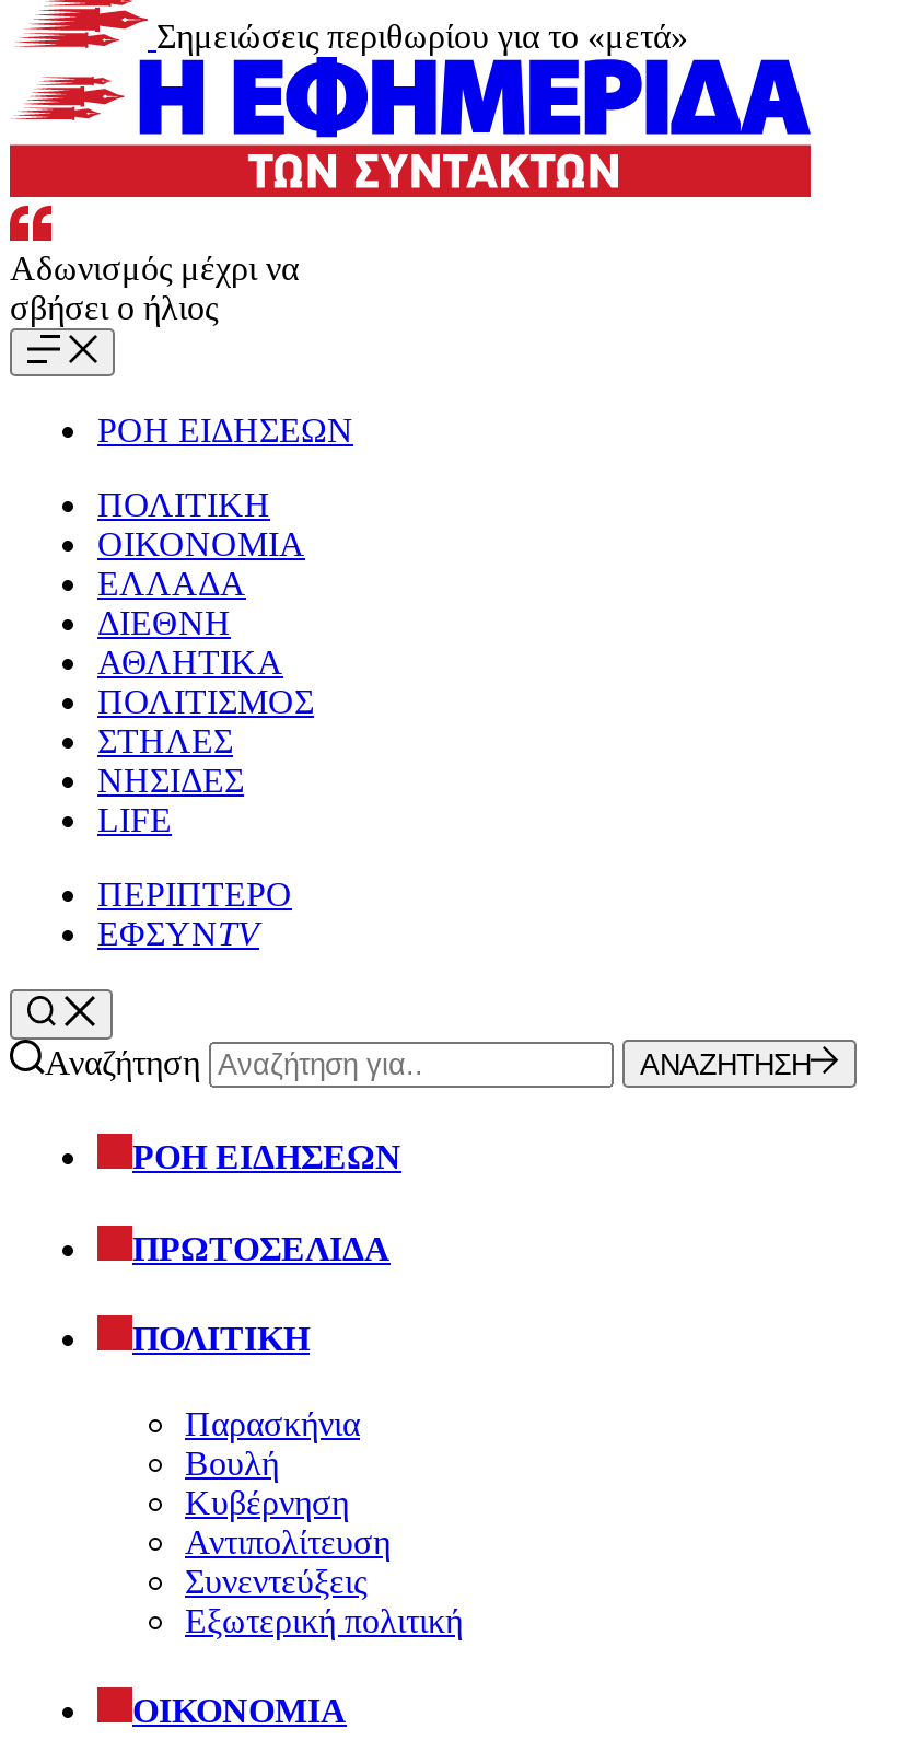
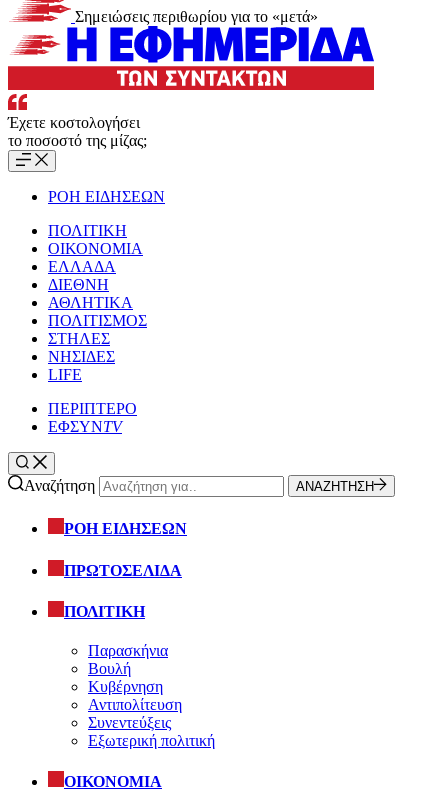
- Αδωνισμός μέχρι να
- σβήσει ο ήλιος
+ Έχετε κοστολογήσει
+ το ποσοστό της μίζας;
